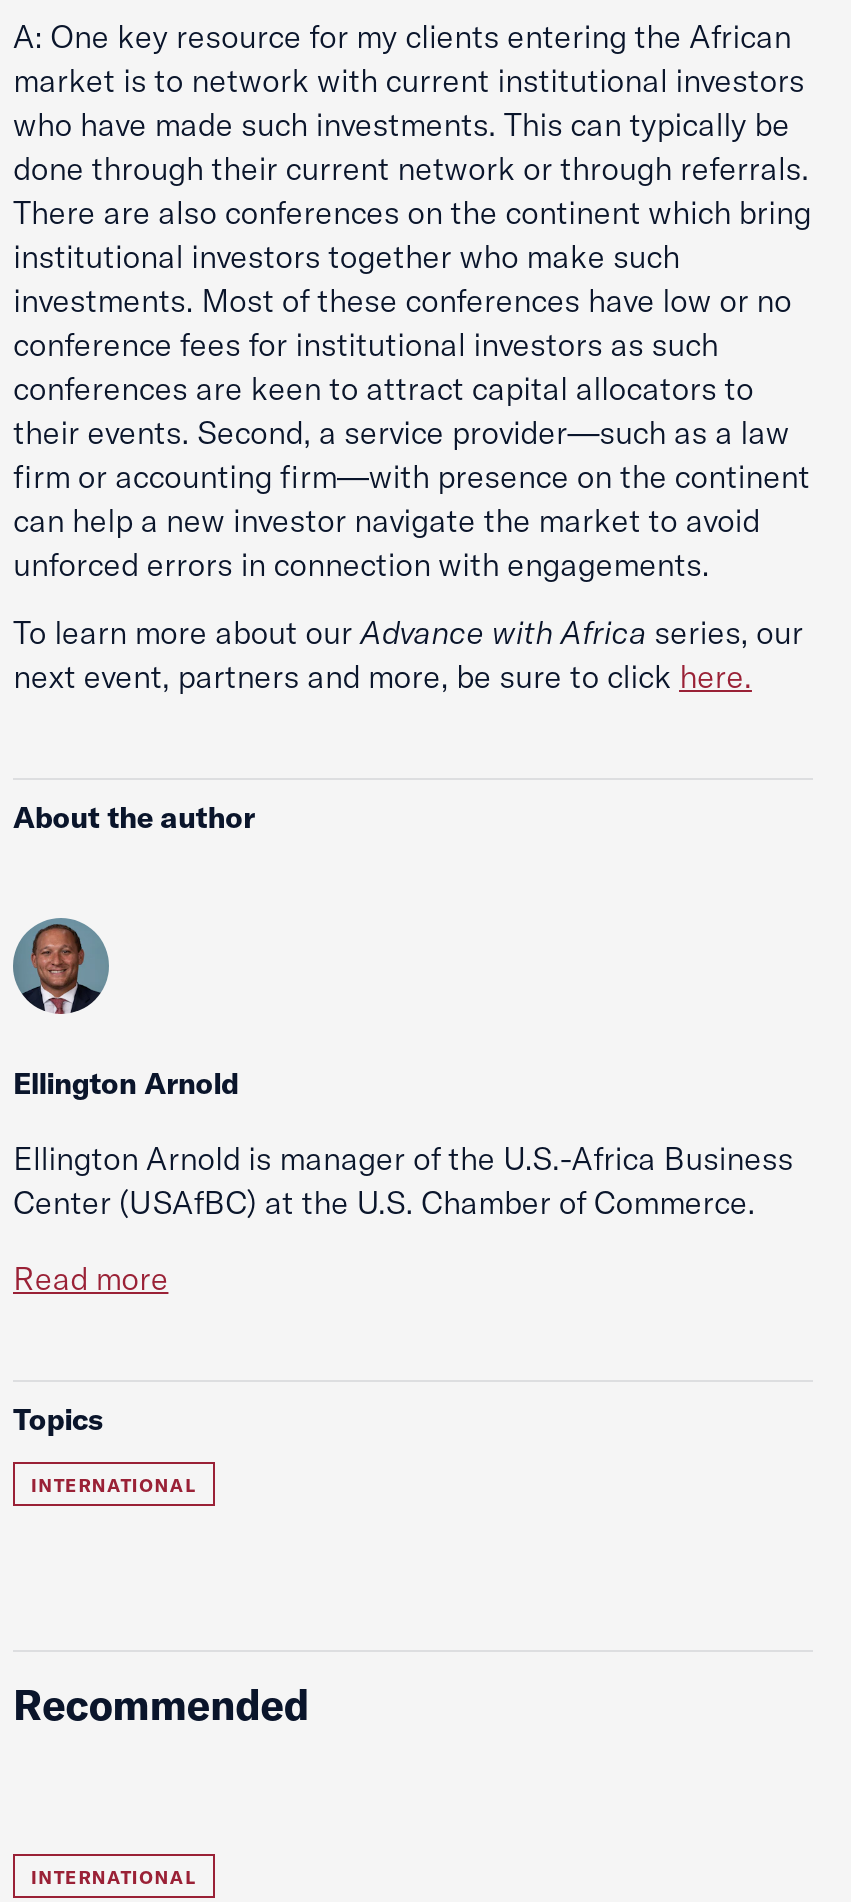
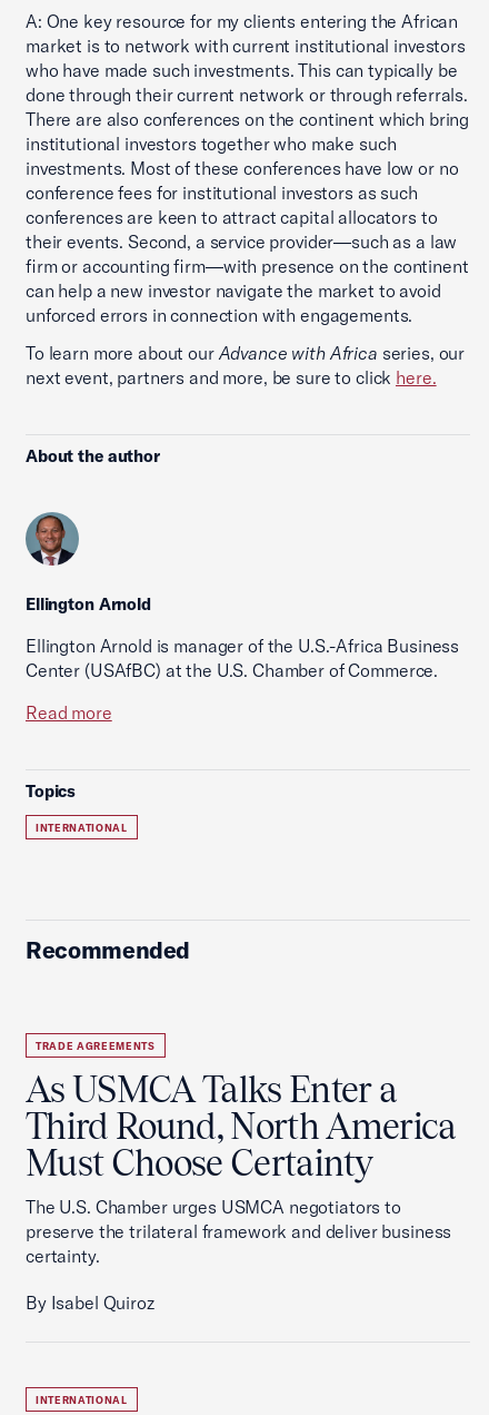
+ TRADE AGREEMENTS
+ As USMCA Talks Enter a
+ Third Round, North America
+ Must Choose Certainty
+ The U.S. Chamber urges USMCA negotiators to
+ preserve the trilateral framework and deliver business
+ certainty.
+ By Isabel Quiroz
